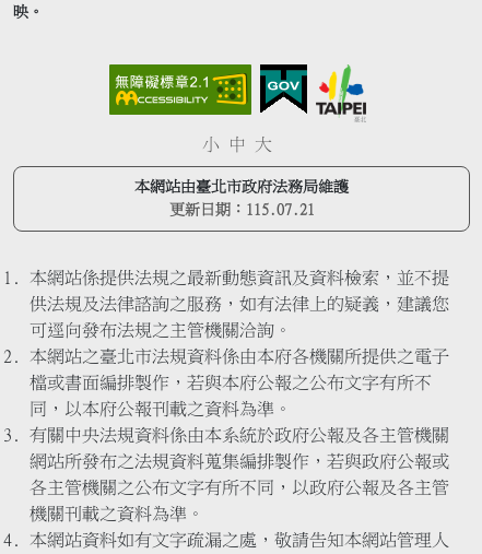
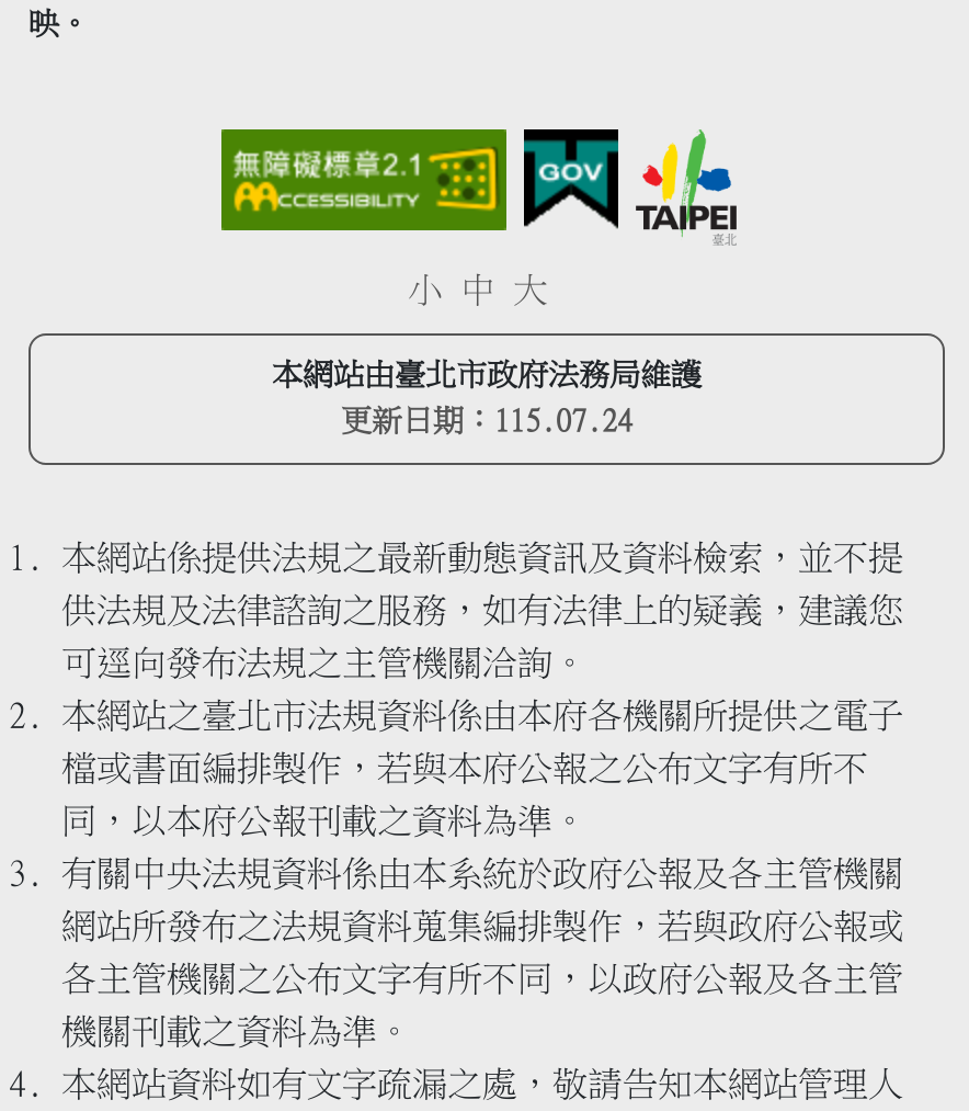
- 更新日期：115.07.21
+ 更新日期：115.07.24
